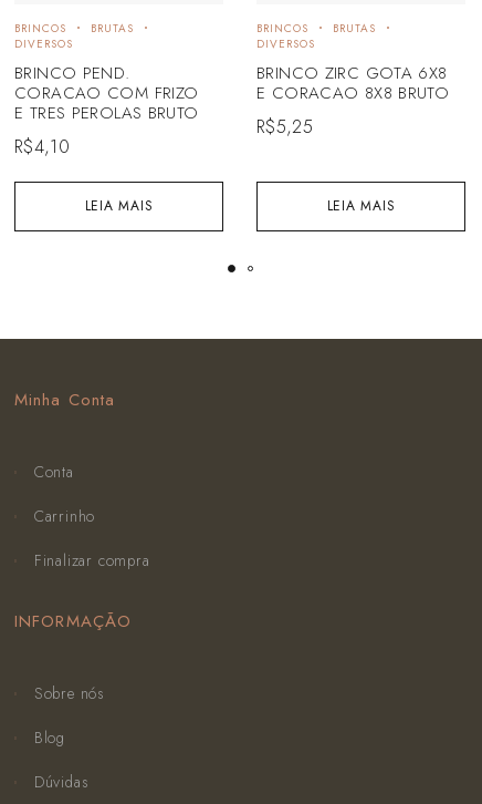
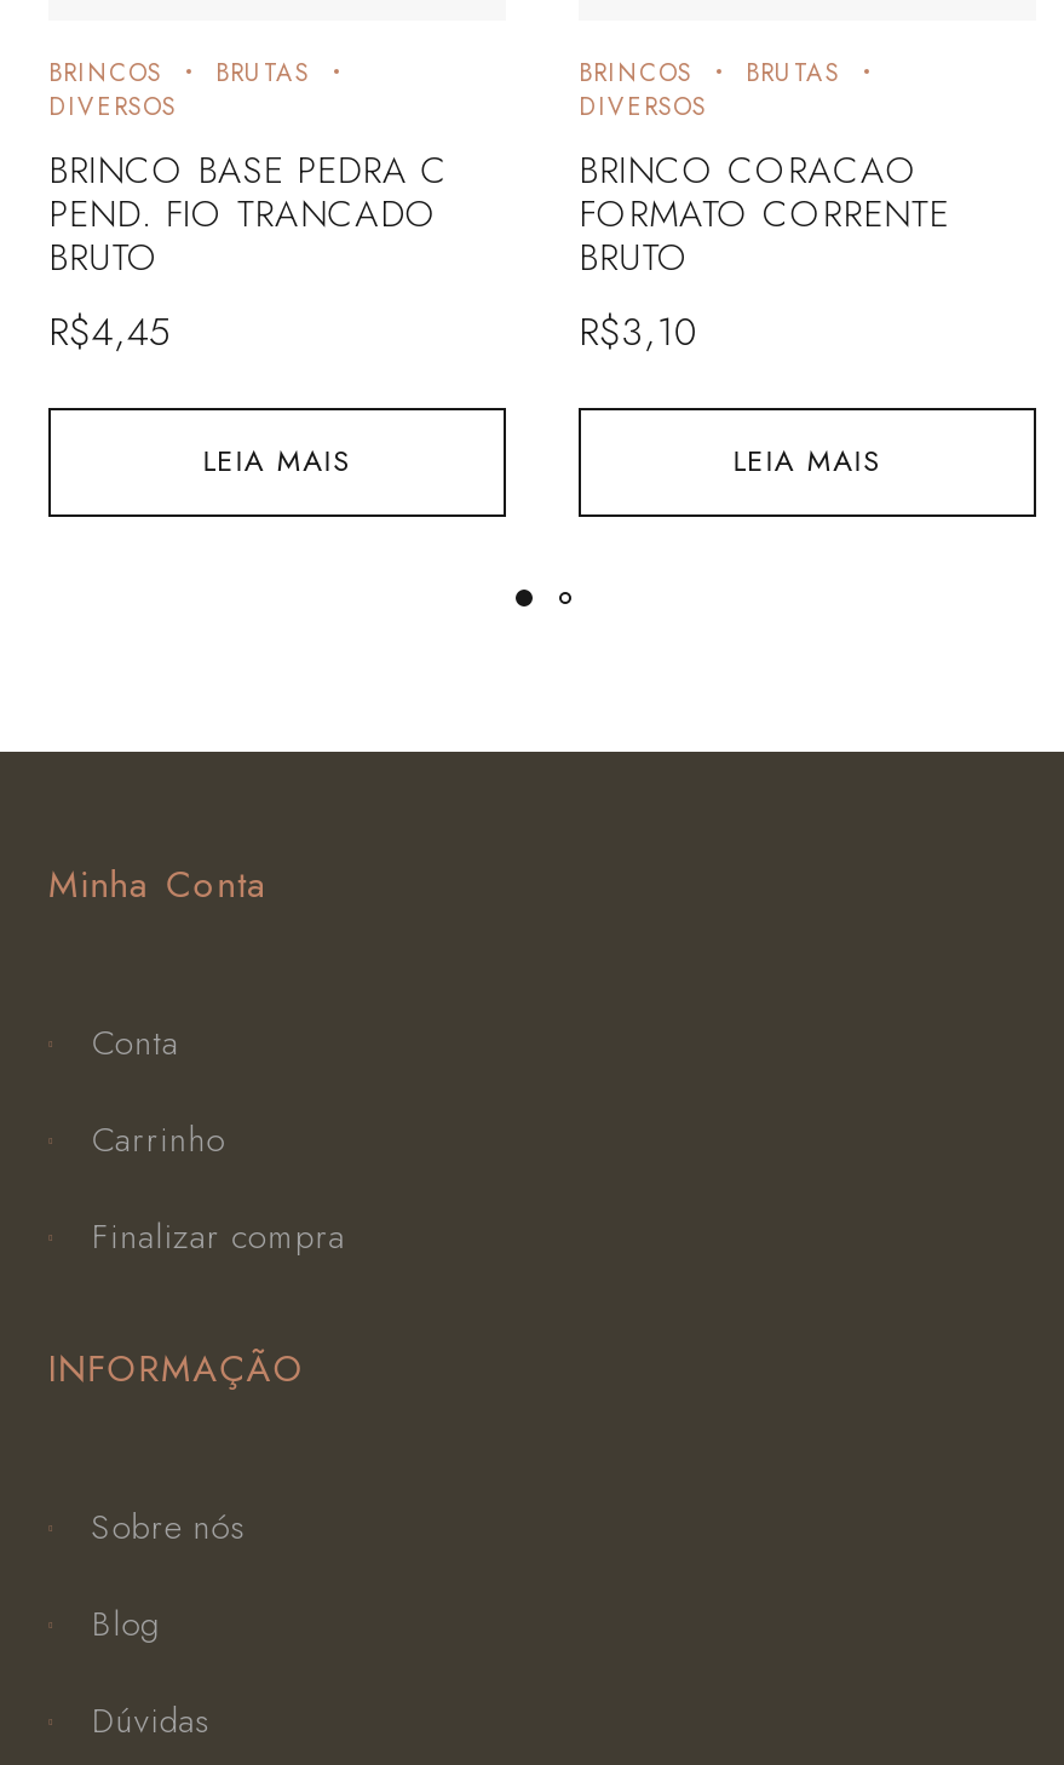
- BRINCO PEND.
- CORACAO COM FRIZO
- E TRES PEROLAS BRUTO
- R$4,10
+ BRINCO BASE PEDRA C
+ PEND. FIO TRANCADO
+ BRUTO
+ R$4,45

- BRINCO ZIRC GOTA 6X8
- E CORACAO 8X8 BRUTO
- R$5,25
+ BRINCO CORACAO
+ FORMATO CORRENTE
+ BRUTO
+ R$3,10
